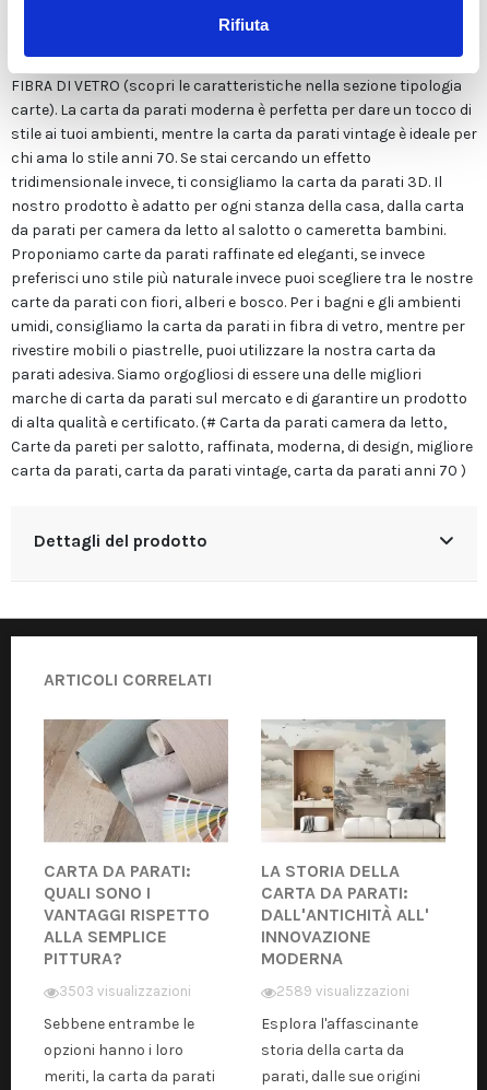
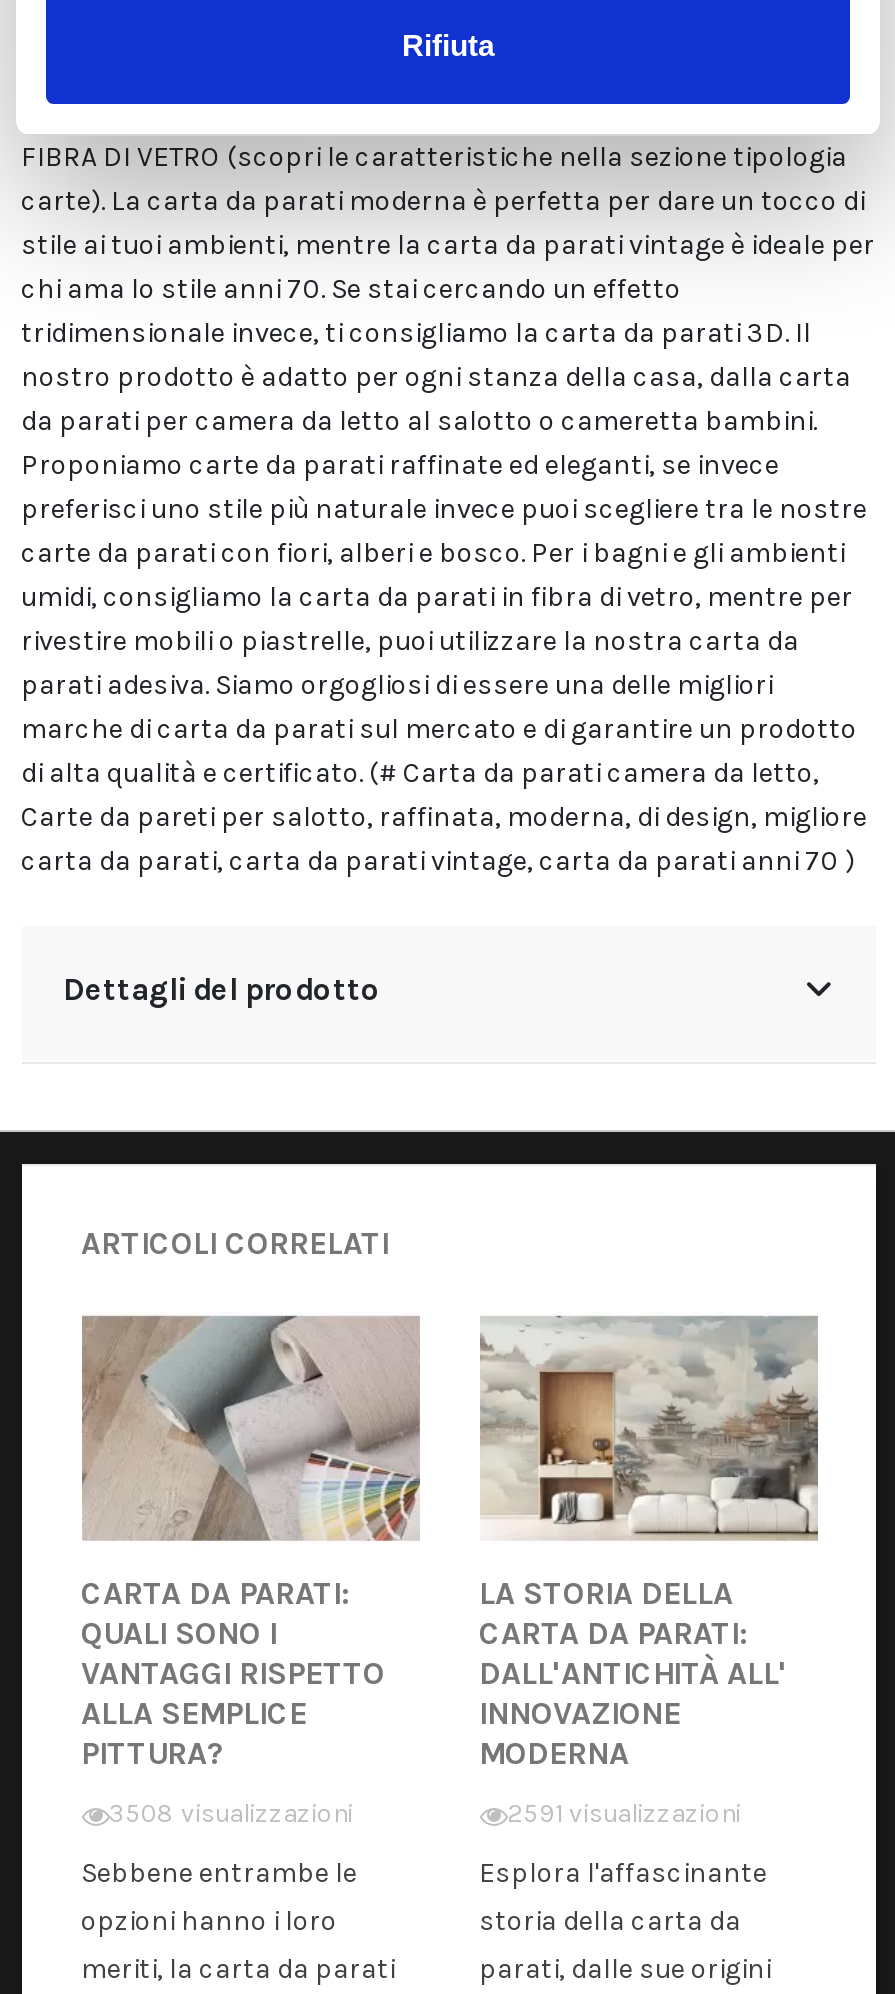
- 3503 visualizzazioni
+ 3508 visualizzazioni

- 2589 visualizzazioni
+ 2591 visualizzazioni
